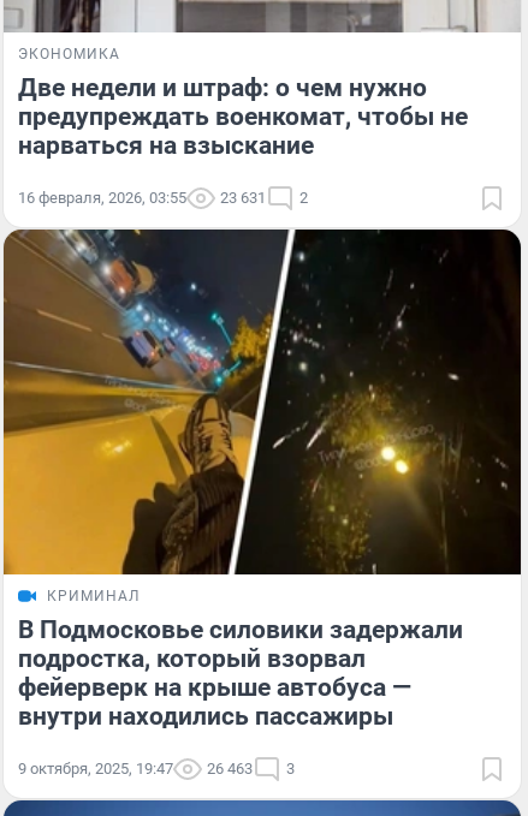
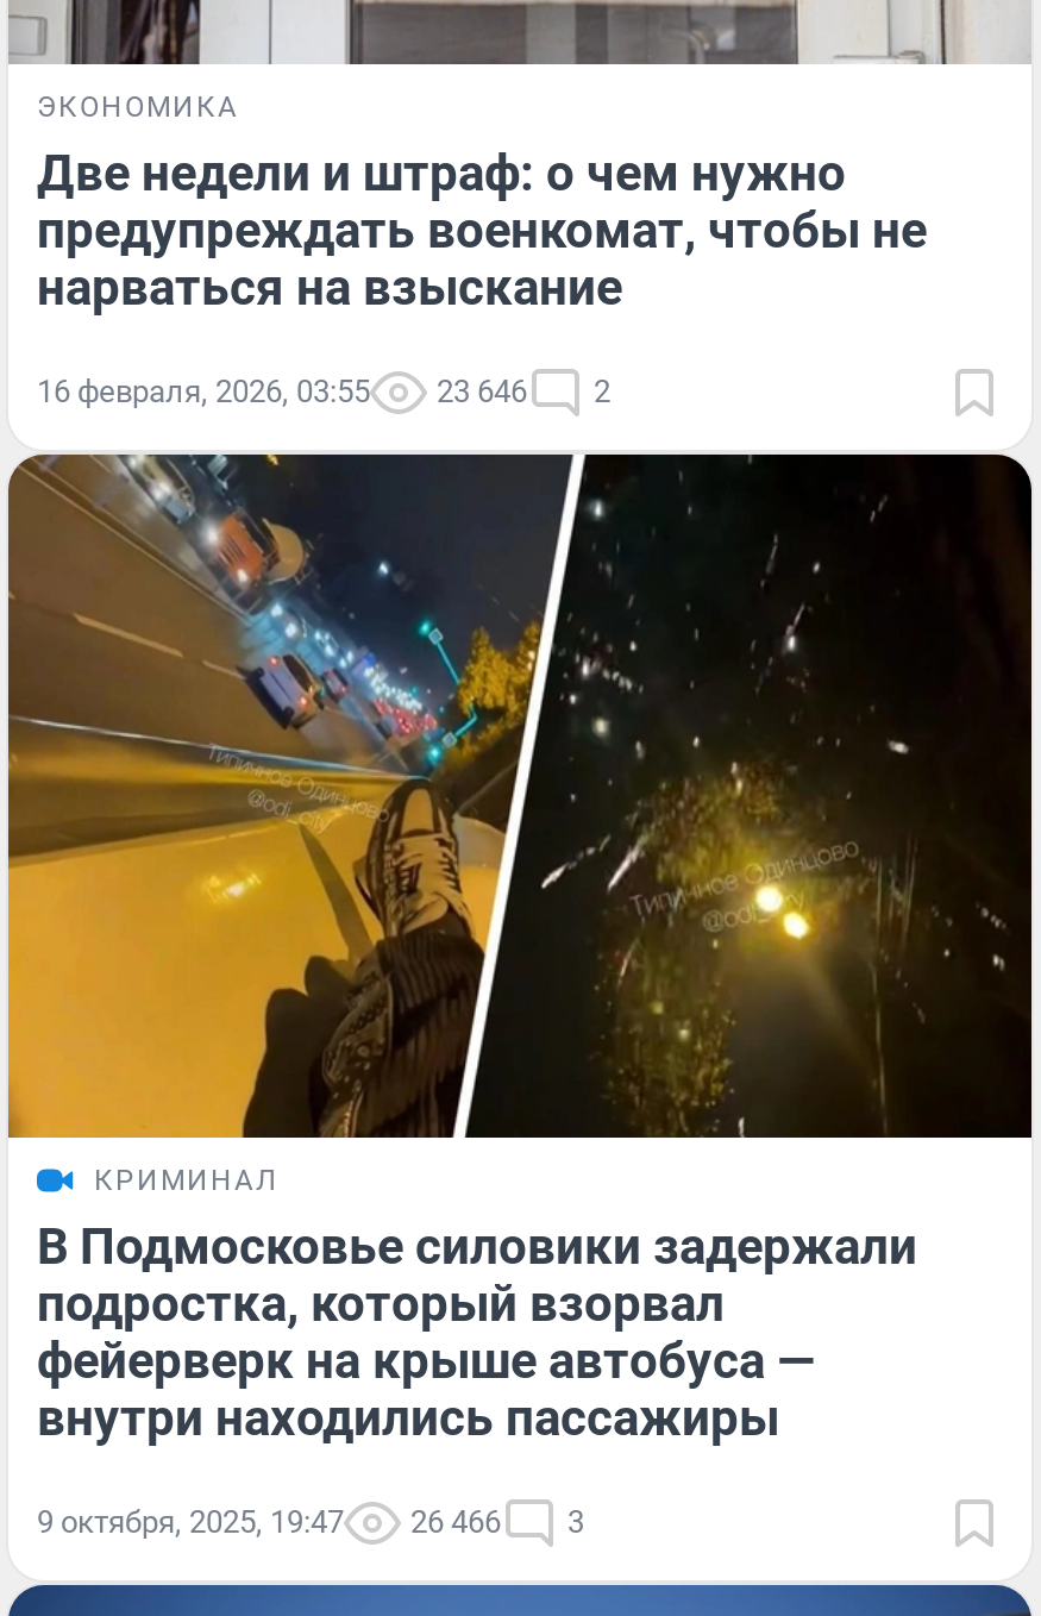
- 16 февраля, 2026, 03:55 23 631 2
+ 16 февраля, 2026, 03:55 23 646 2

- 9 октября, 2025, 19:47 26 463 3
+ 9 октября, 2025, 19:47 26 466 3
